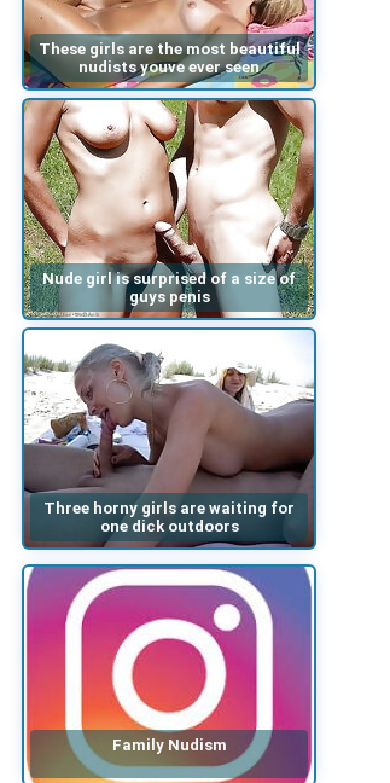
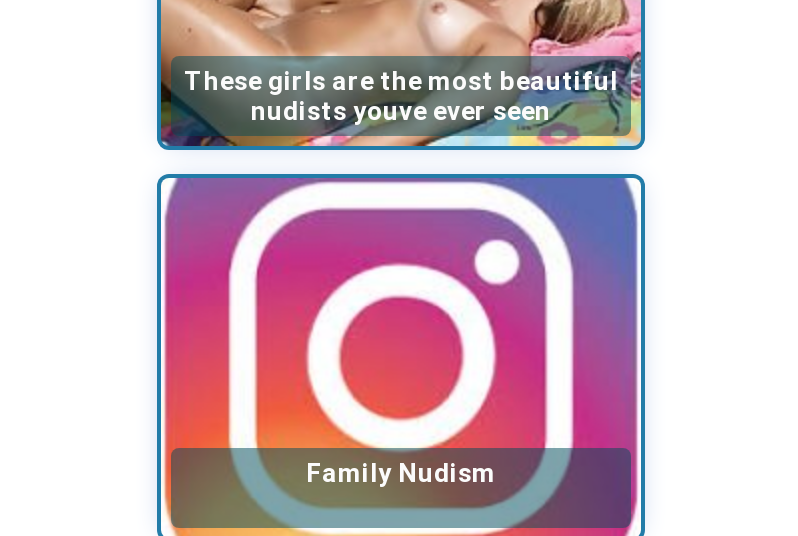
- [image]
- Nude girl is surprised of a size of
- guys penis

- Three horny girls are waiting for
- one dick outdoors
